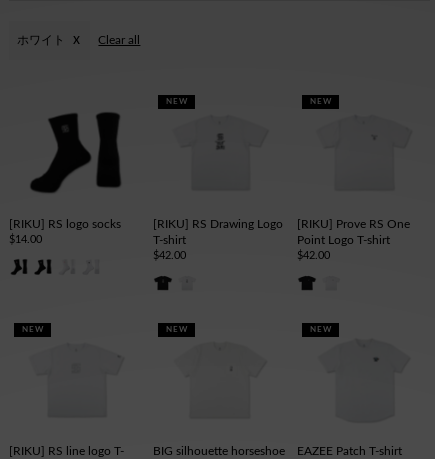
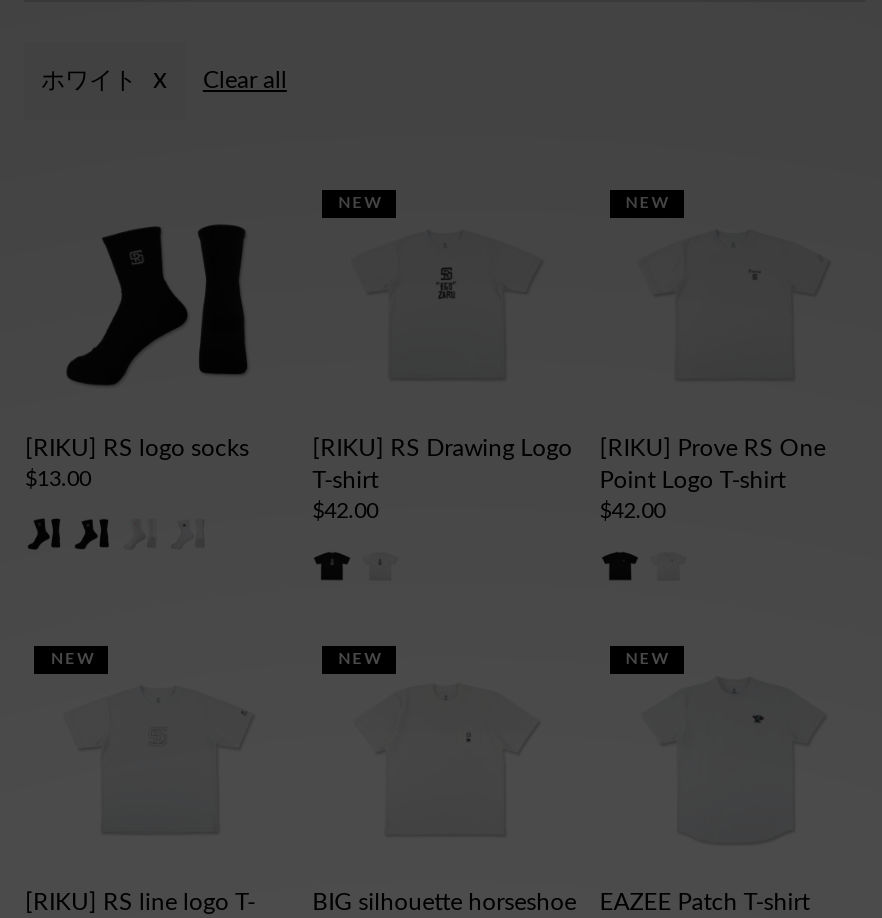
- $14.00
+ $13.00
